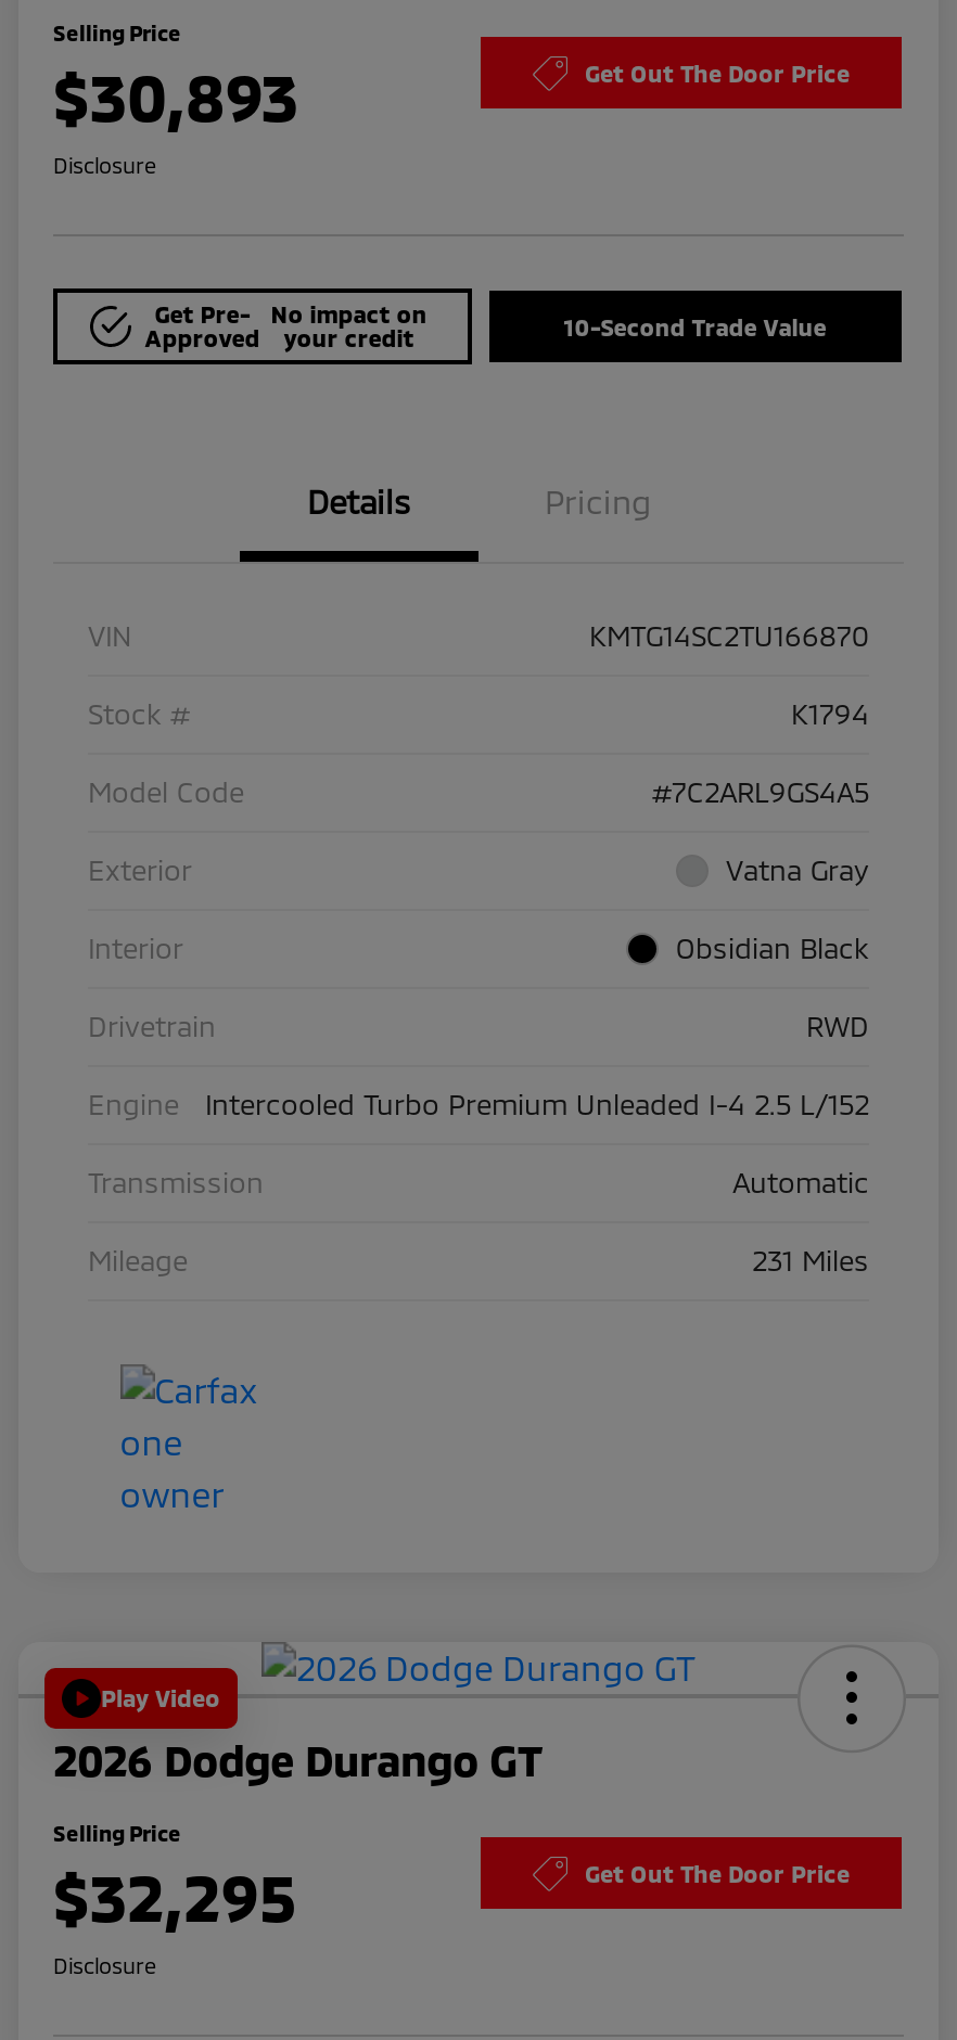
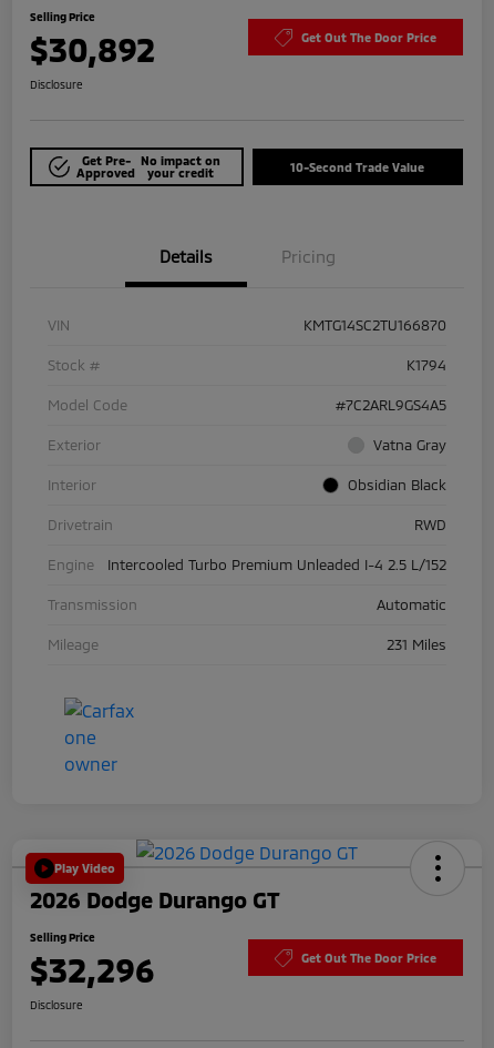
- $30,893
+ $30,892

- $32,295
+ $32,296
